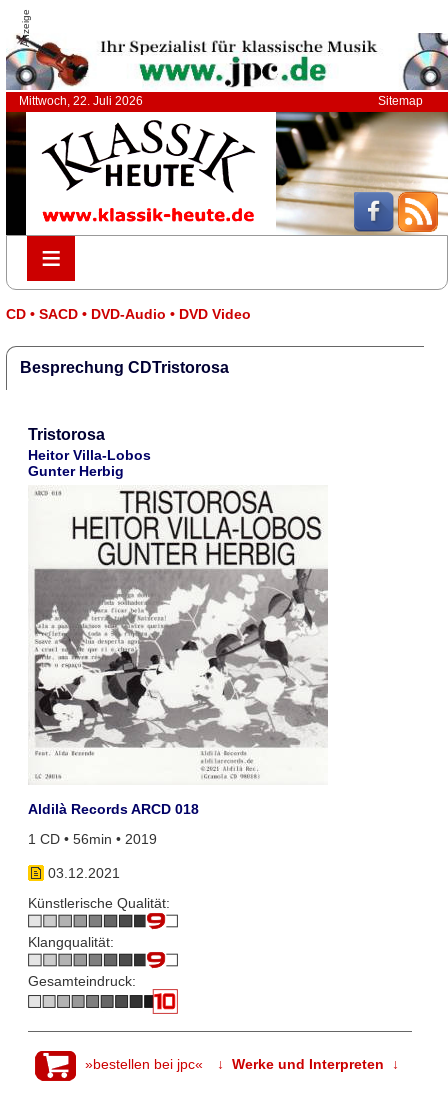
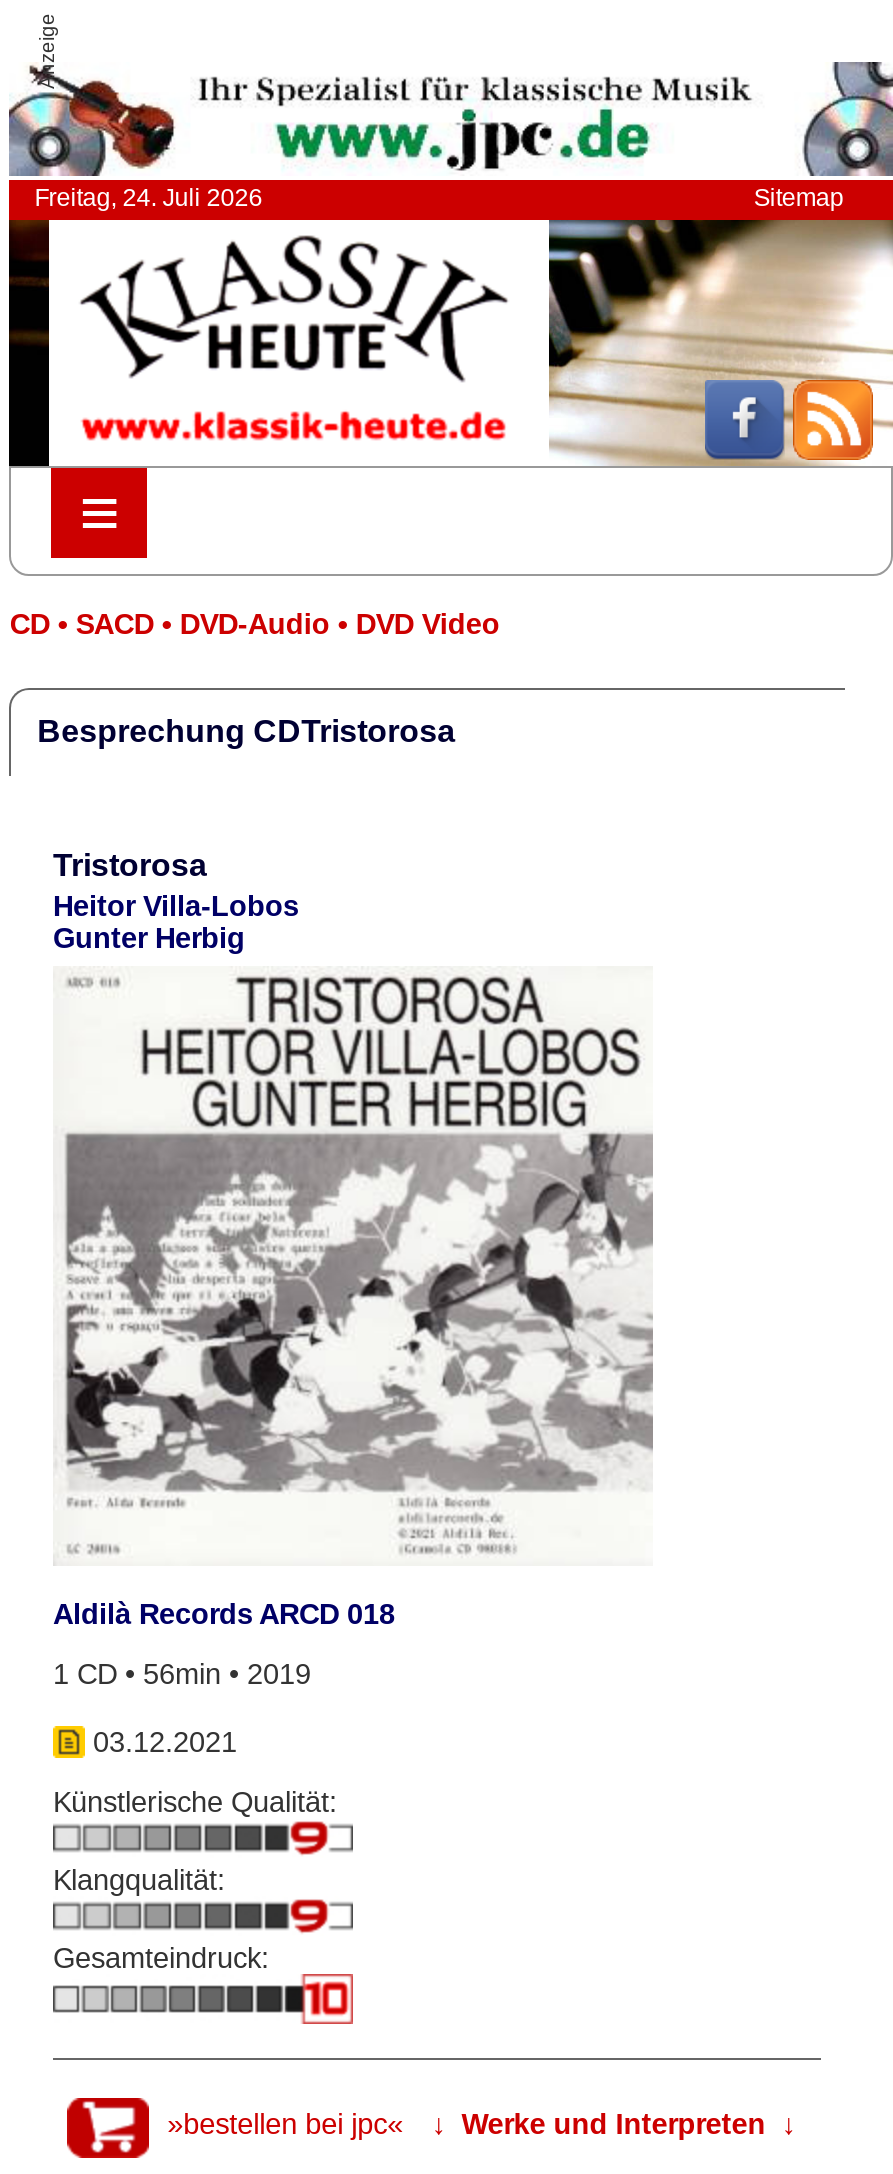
- Mittwoch, 22. Juli 2026
+ Freitag, 24. Juli 2026
